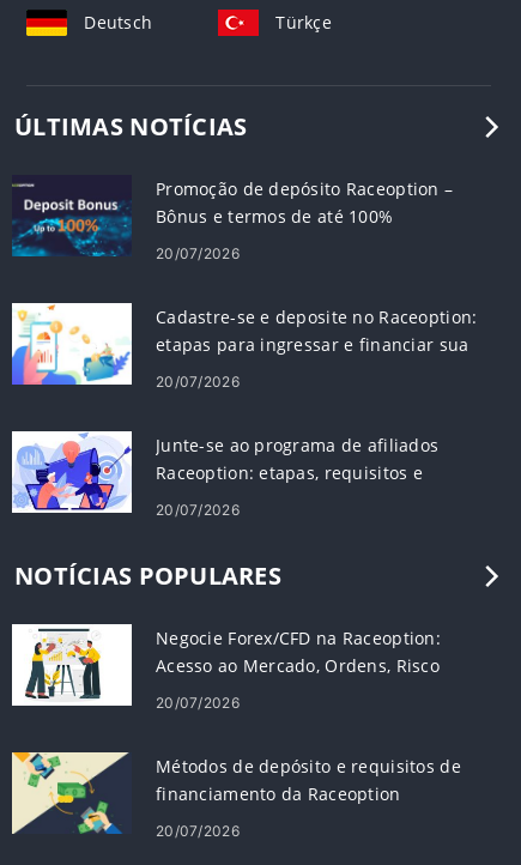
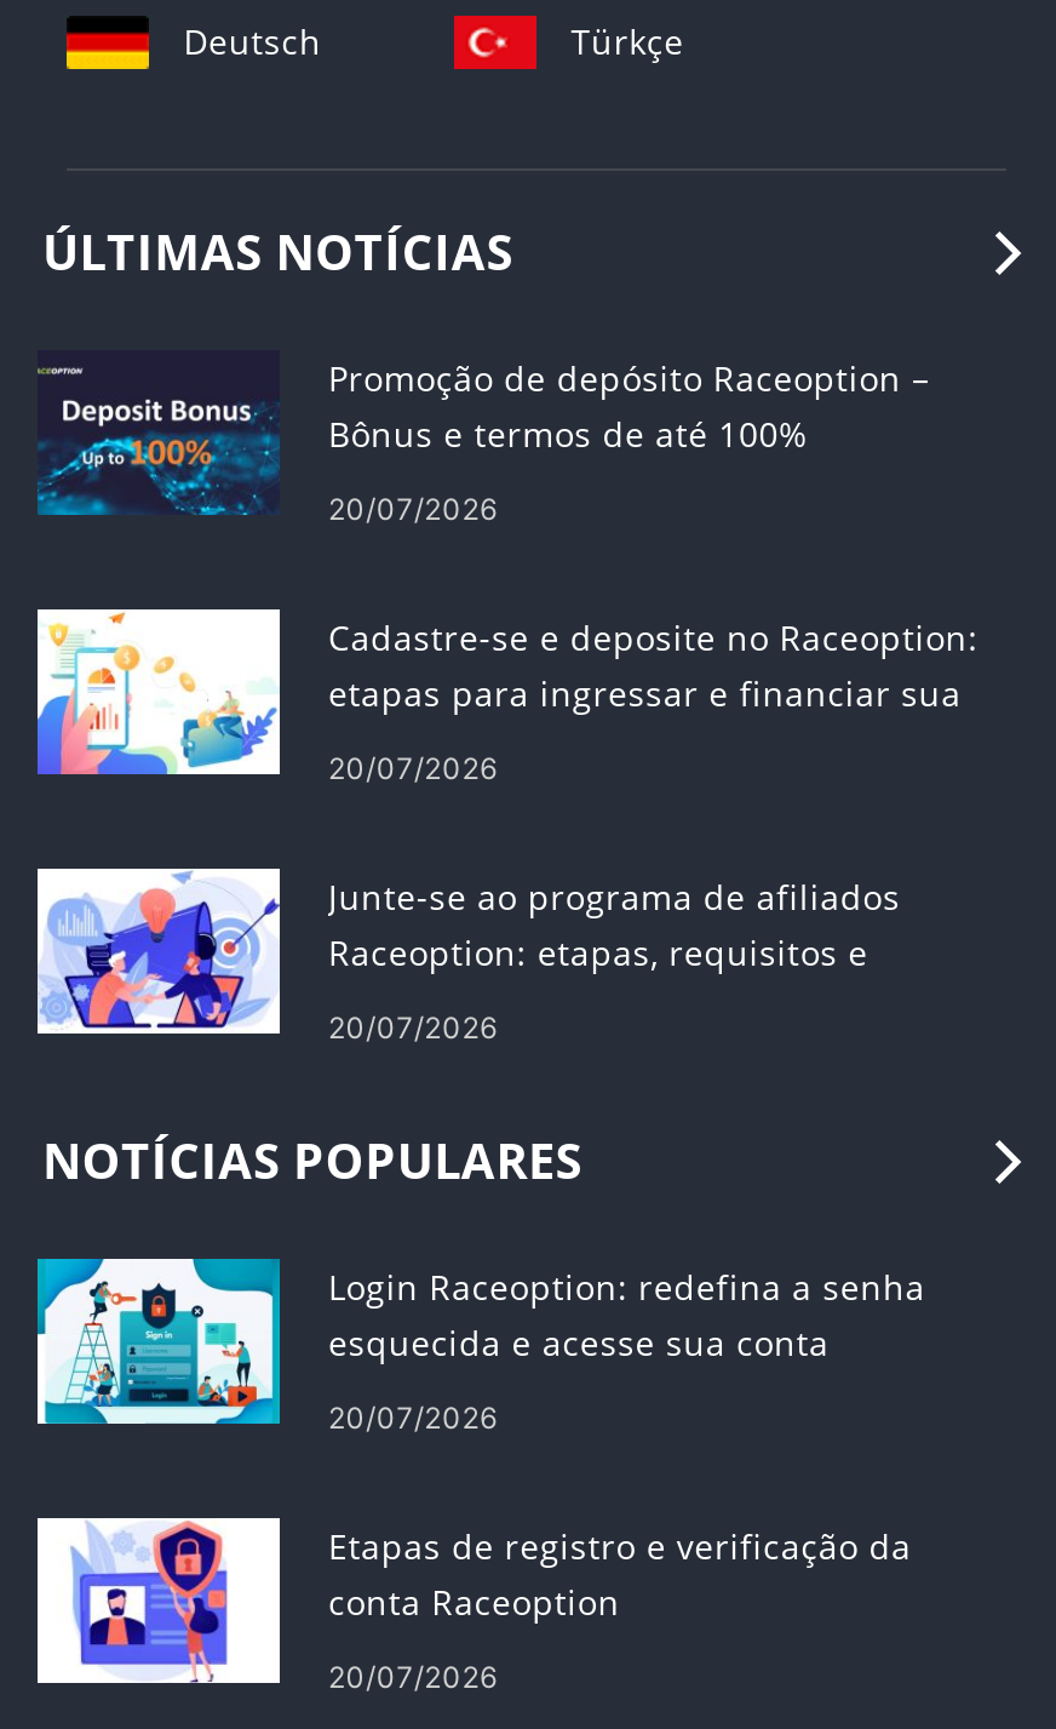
- [image]
- Negocie Forex/CFD na Raceoption:
- Acesso ao Mercado, Ordens, Risco
+ [image]
+ Login Raceoption: redefina a senha
+ esquecida e acesse sua conta

- [image]
- Métodos de depósito e requisitos de
- financiamento da Raceoption
+ [image]
+ Etapas de registro e verificação da
+ conta Raceoption
